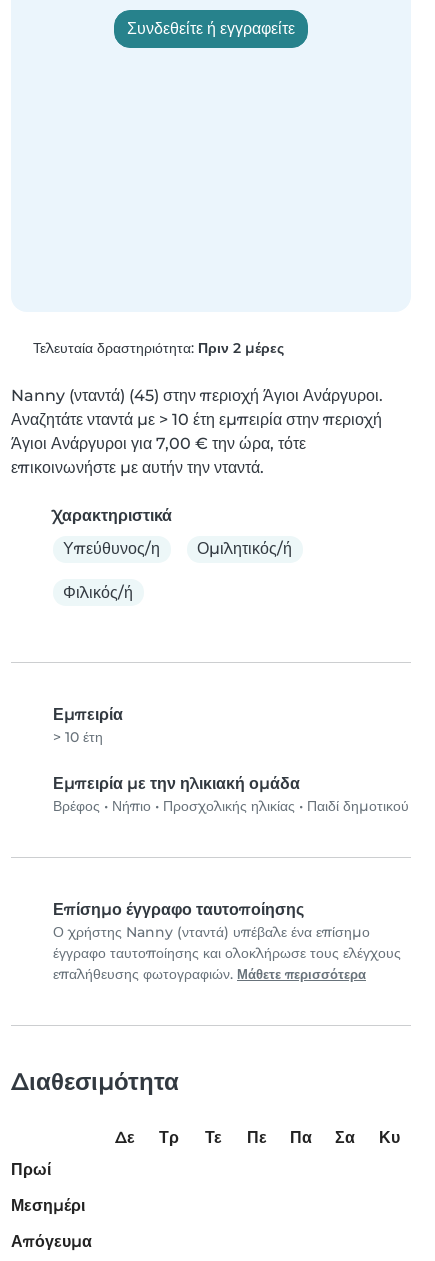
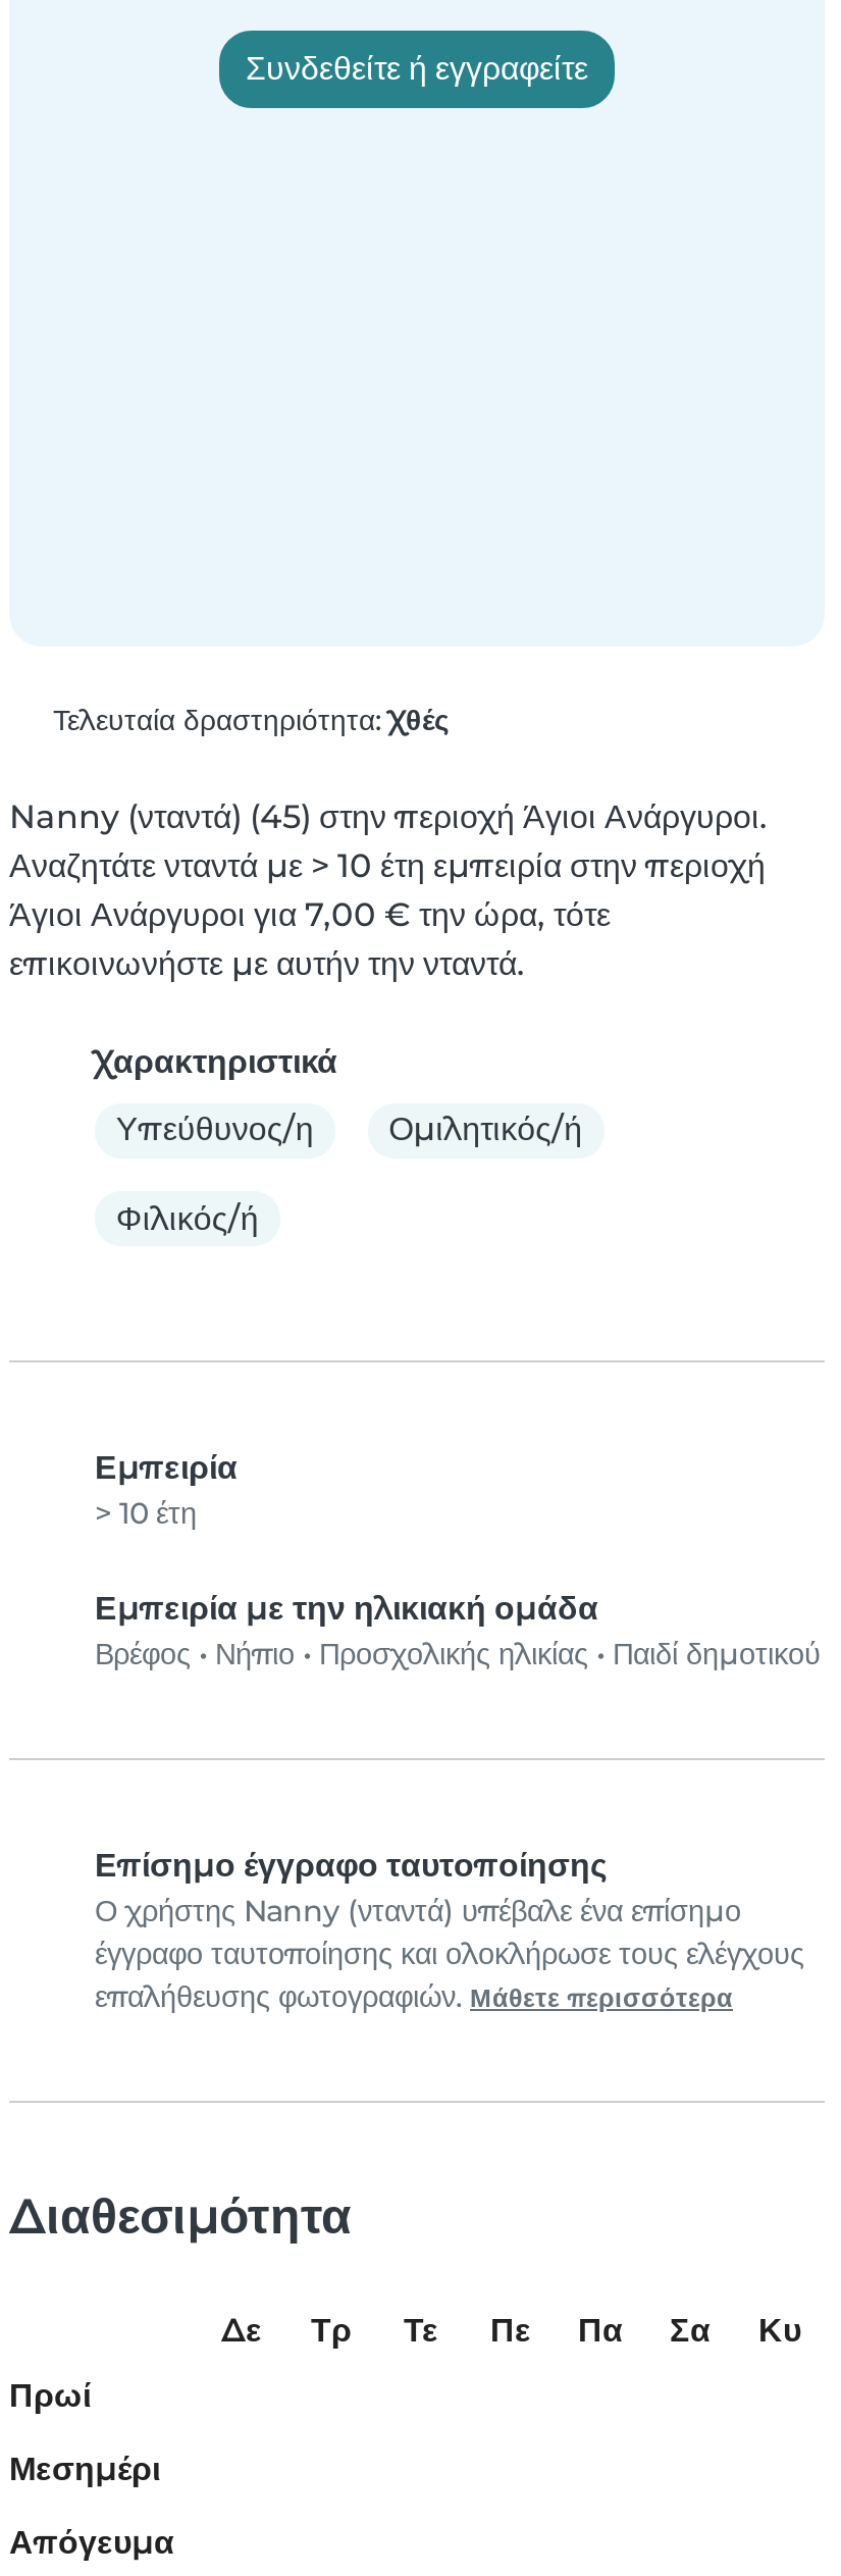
- Τελευταία δραστηριότητα:Πριν 2 μέρες
+ Τελευταία δραστηριότητα:Χθές
